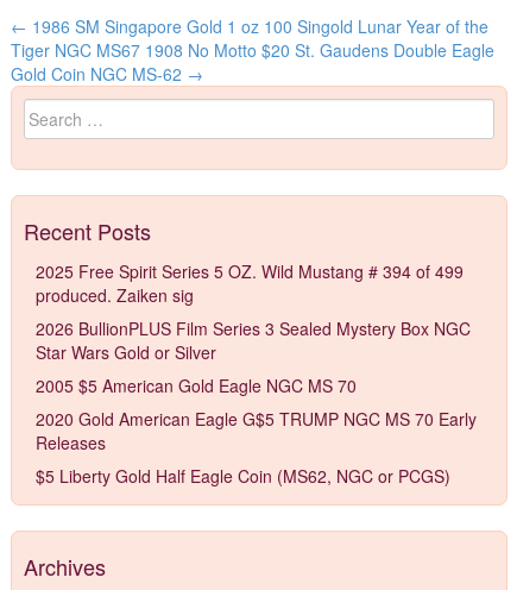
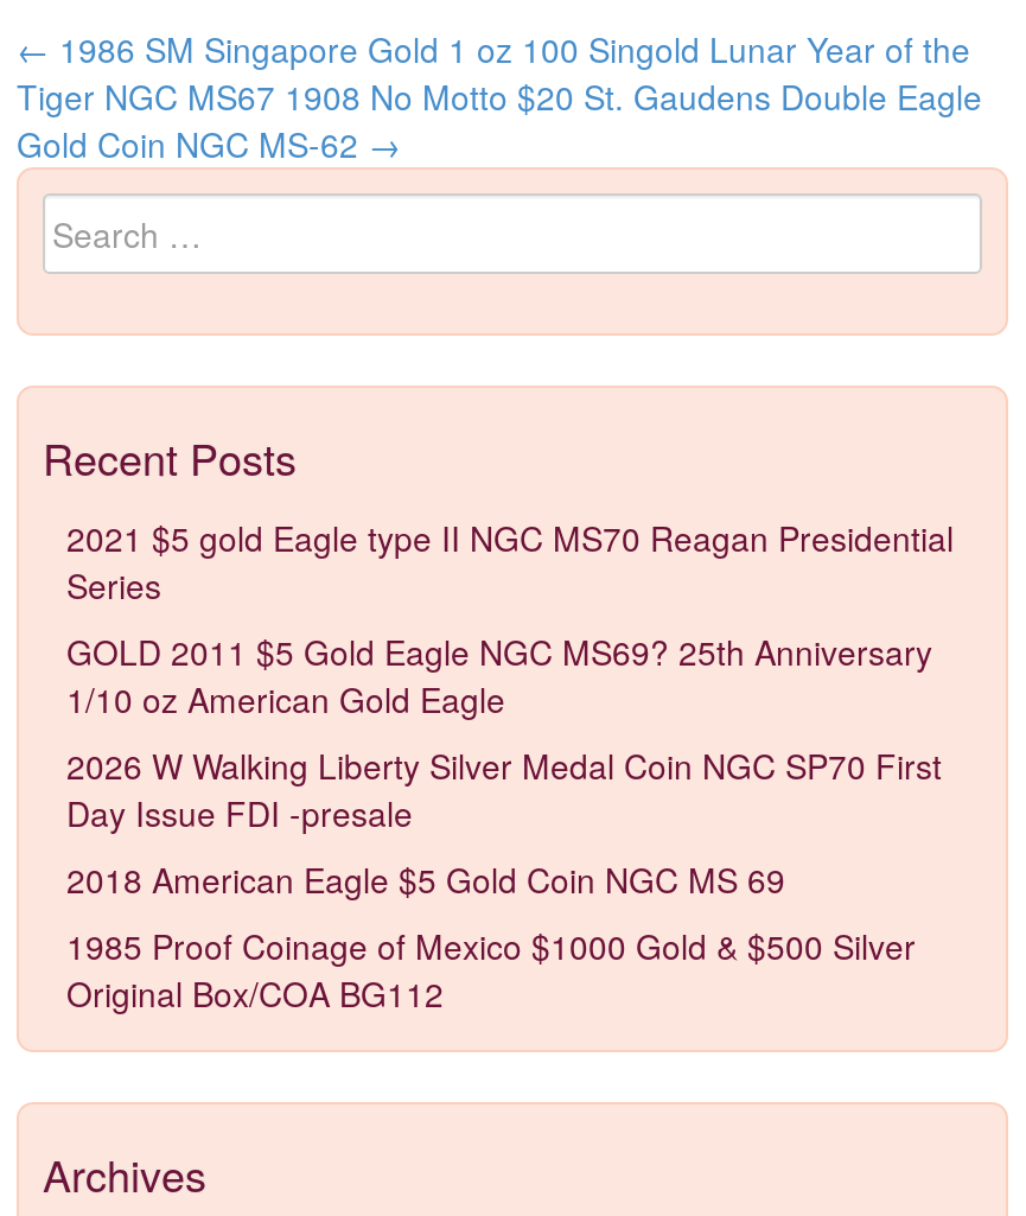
- 2025 Free Spirit Series 5 OZ. Wild Mustang # 394 of 499
- produced. Zaiken sig
- 2026 BullionPLUS Film Series 3 Sealed Mystery Box NGC
- Star Wars Gold or Silver
- 2005 $5 American Gold Eagle NGC MS 70
- 2020 Gold American Eagle G$5 TRUMP NGC MS 70 Early
- Releases
- $5 Liberty Gold Half Eagle Coin (MS62, NGC or PCGS)
+ 2021 $5 gold Eagle type II NGC MS70 Reagan Presidential
+ Series
+ GOLD 2011 $5 Gold Eagle NGC MS69? 25th Anniversary
+ 1/10 oz American Gold Eagle
+ 2026 W Walking Liberty Silver Medal Coin NGC SP70 First
+ Day Issue FDI -presale
+ 2018 American Eagle $5 Gold Coin NGC MS 69
+ 1985 Proof Coinage of Mexico $1000 Gold & $500 Silver
+ Original Box/COA BG112
